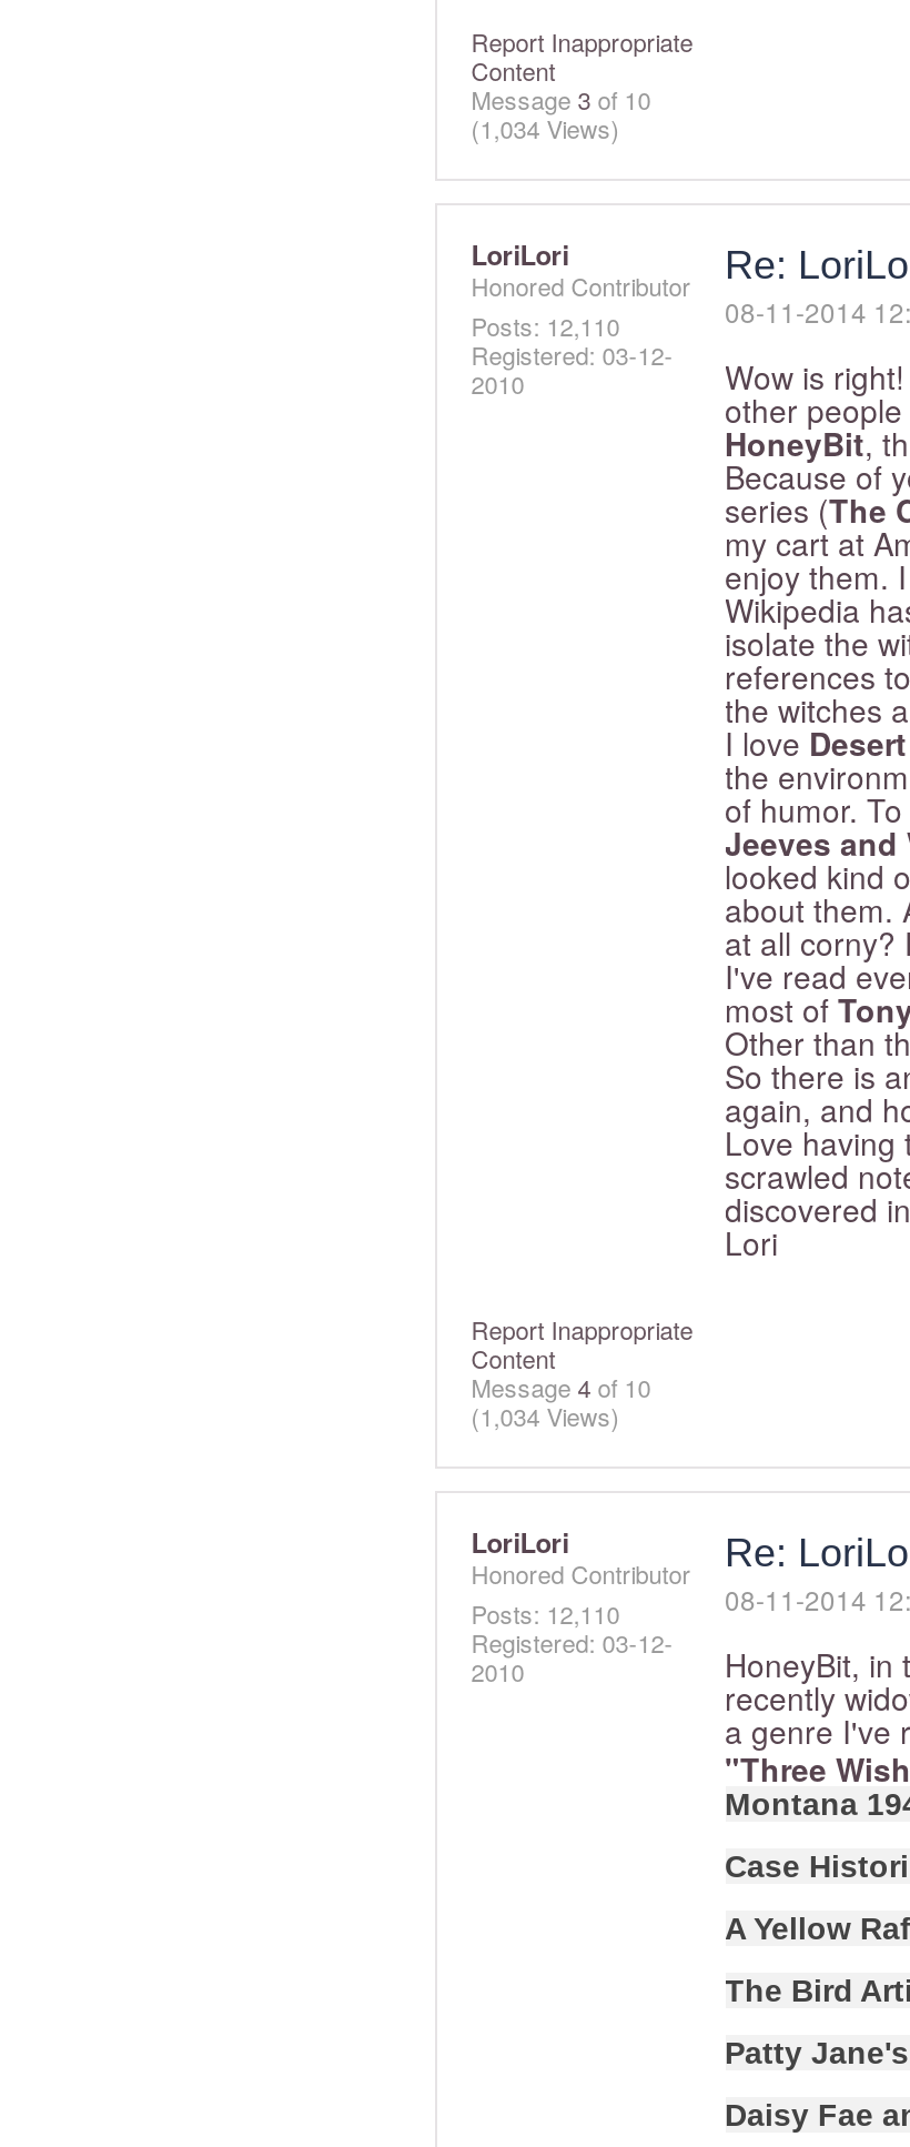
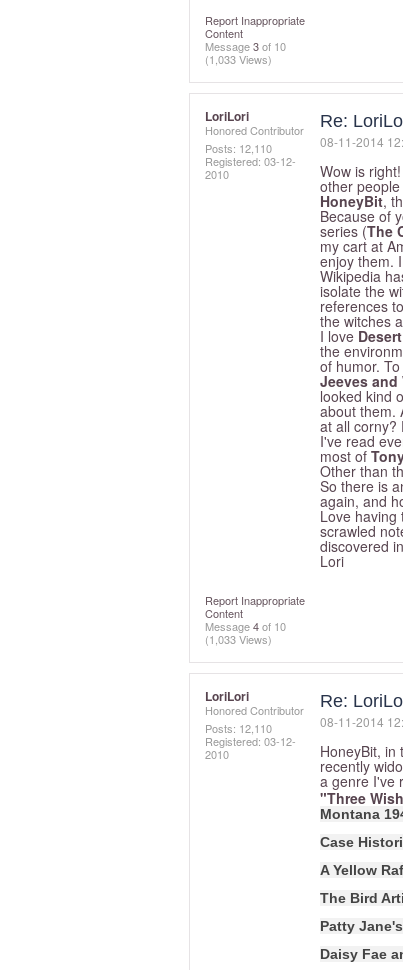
- (1,034 Views)
+ (1,033 Views)

- (1,034 Views)
+ (1,033 Views)
